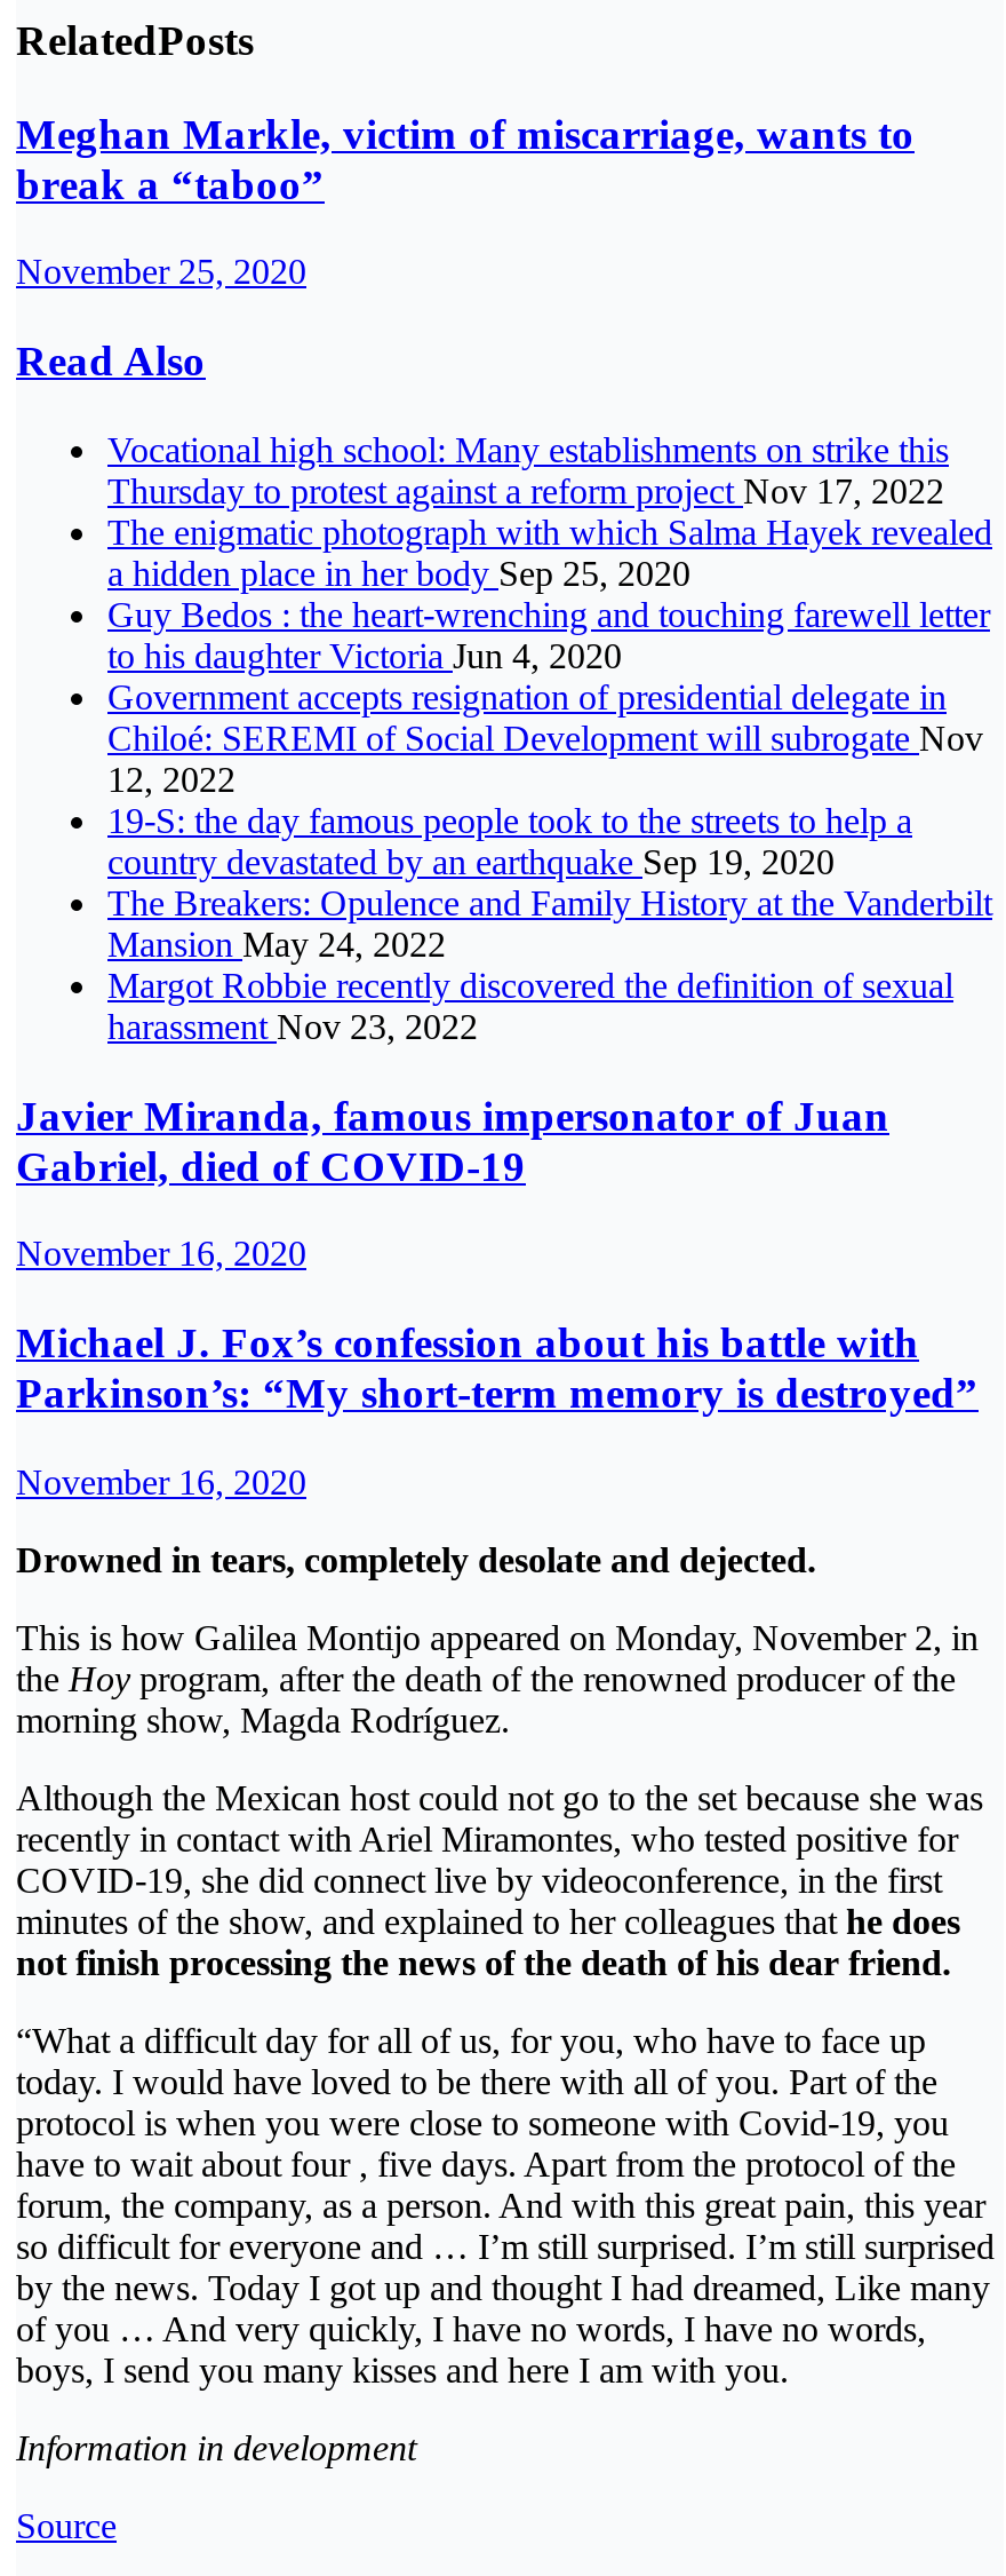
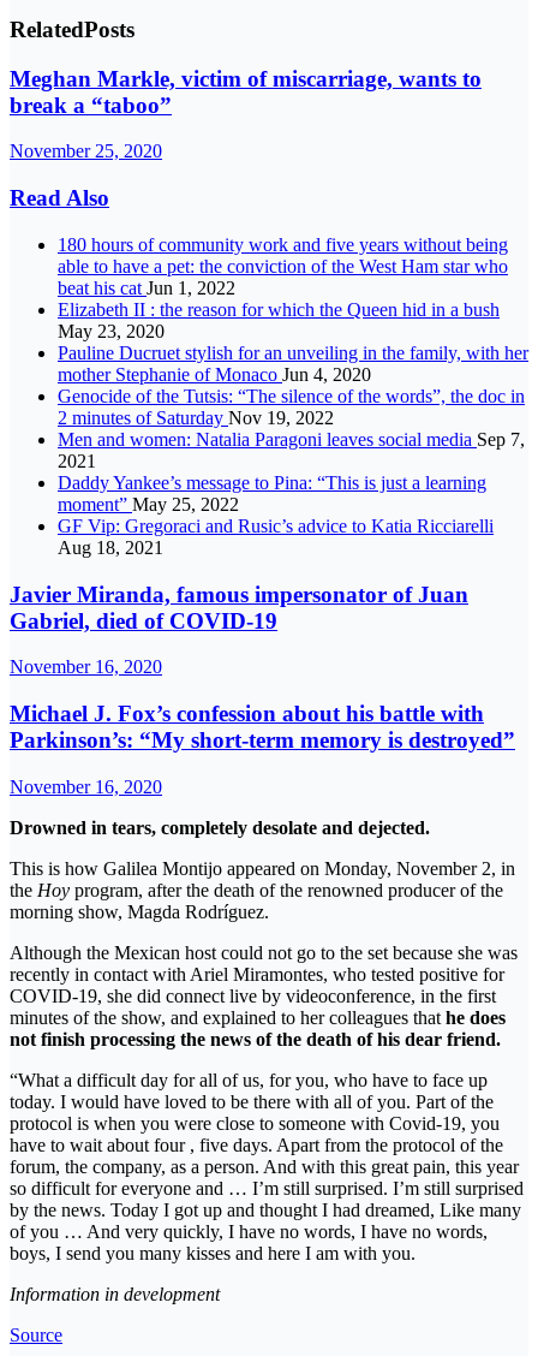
- Vocational high school: Many establishments on strike this
- Thursday to protest against a reform project Nov 17, 2022
- The enigmatic photograph with which Salma Hayek revealed
- a hidden place in her body Sep 25, 2020
- Guy Bedos : the heart-wrenching and touching farewell letter
- to his daughter Victoria Jun 4, 2020
- Government accepts resignation of presidential delegate in
- Chiloé: SEREMI of Social Development will subrogate Nov
- 12, 2022
- 19-S: the day famous people took to the streets to help a
- country devastated by an earthquake Sep 19, 2020
- The Breakers: Opulence and Family History at the Vanderbilt
- Mansion May 24, 2022
- Margot Robbie recently discovered the definition of sexual
- harassment Nov 23, 2022
+ 180 hours of community work and five years without being
+ able to have a pet: the conviction of the West Ham star who
+ beat his cat Jun 1, 2022
+ Elizabeth II : the reason for which the Queen hid in a bush
+ May 23, 2020
+ Pauline Ducruet stylish for an unveiling in the family, with her
+ mother Stephanie of Monaco Jun 4, 2020
+ Genocide of the Tutsis: “The silence of the words”, the doc in
+ 2 minutes of Saturday Nov 19, 2022
+ Men and women: Natalia Paragoni leaves social media Sep 7,
+ 2021
+ Daddy Yankee’s message to Pina: “This is just a learning
+ moment” May 25, 2022
+ GF Vip: Gregoraci and Rusic’s advice to Katia Ricciarelli
+ Aug 18, 2021
